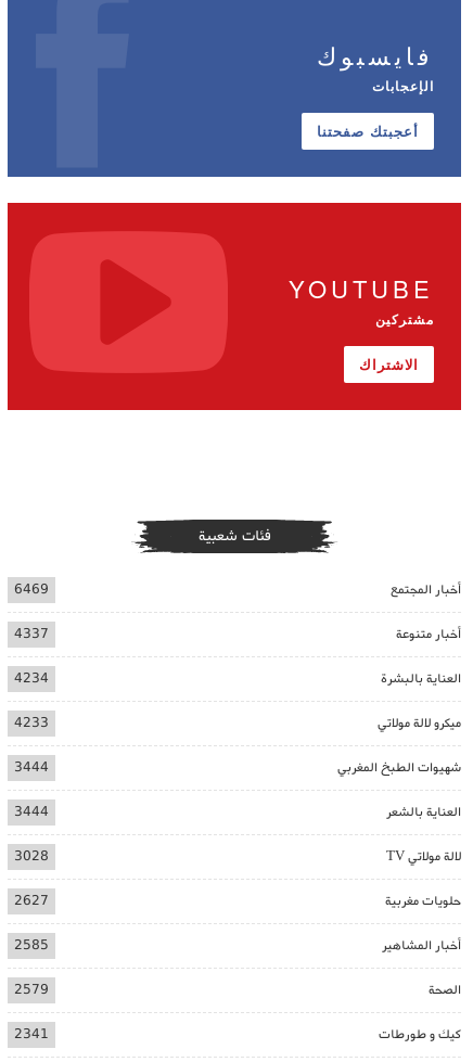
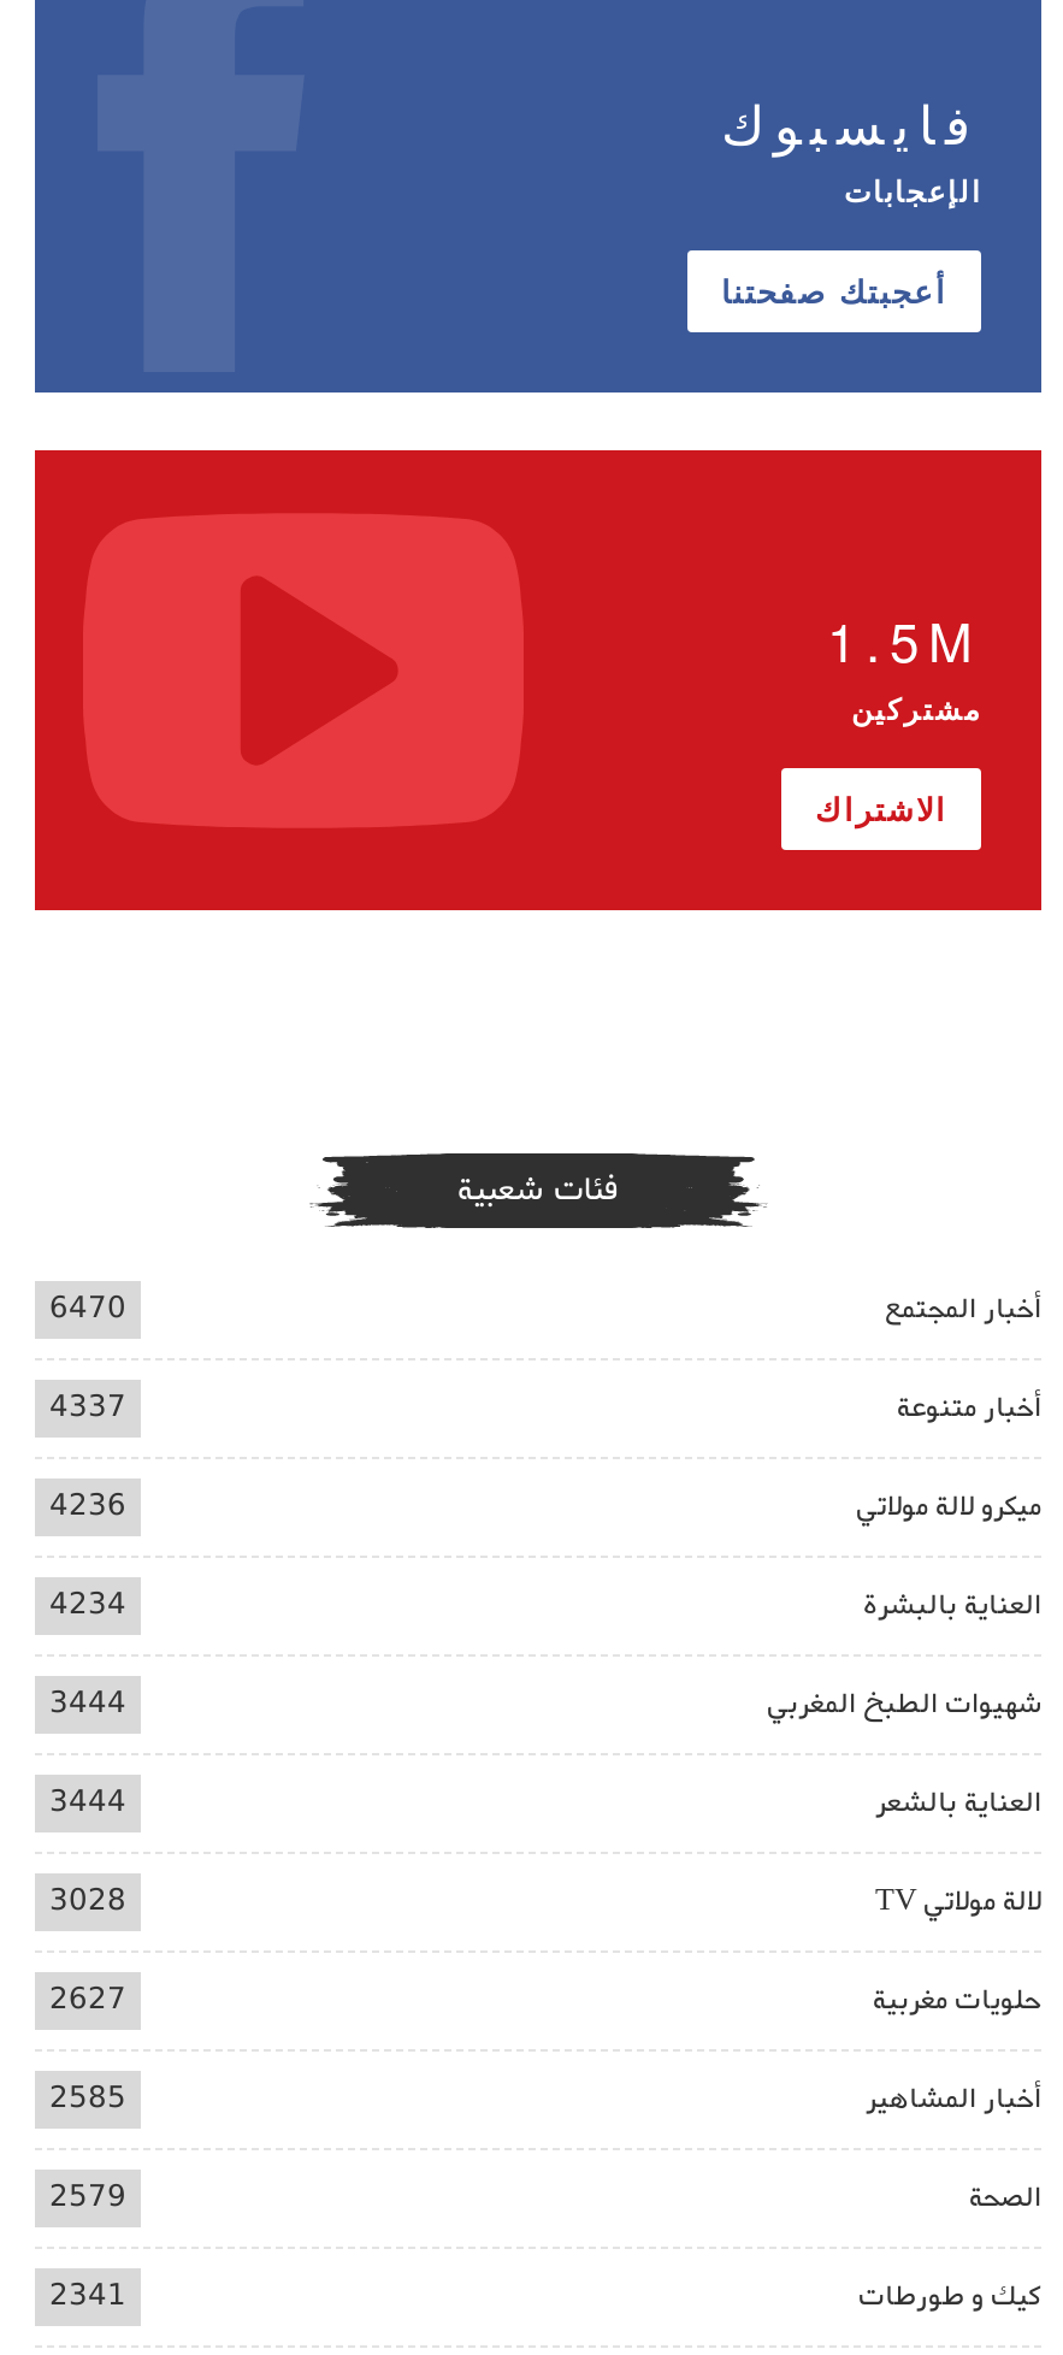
- YOUTUBE
+ 1.5M

- 6469
+ 6470

+ 4236

moved down: العناية بالبشرة | 4234

- 4233

moved up: ميكرو لالة مولاتي
